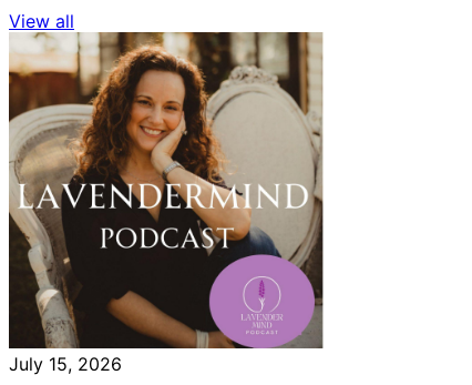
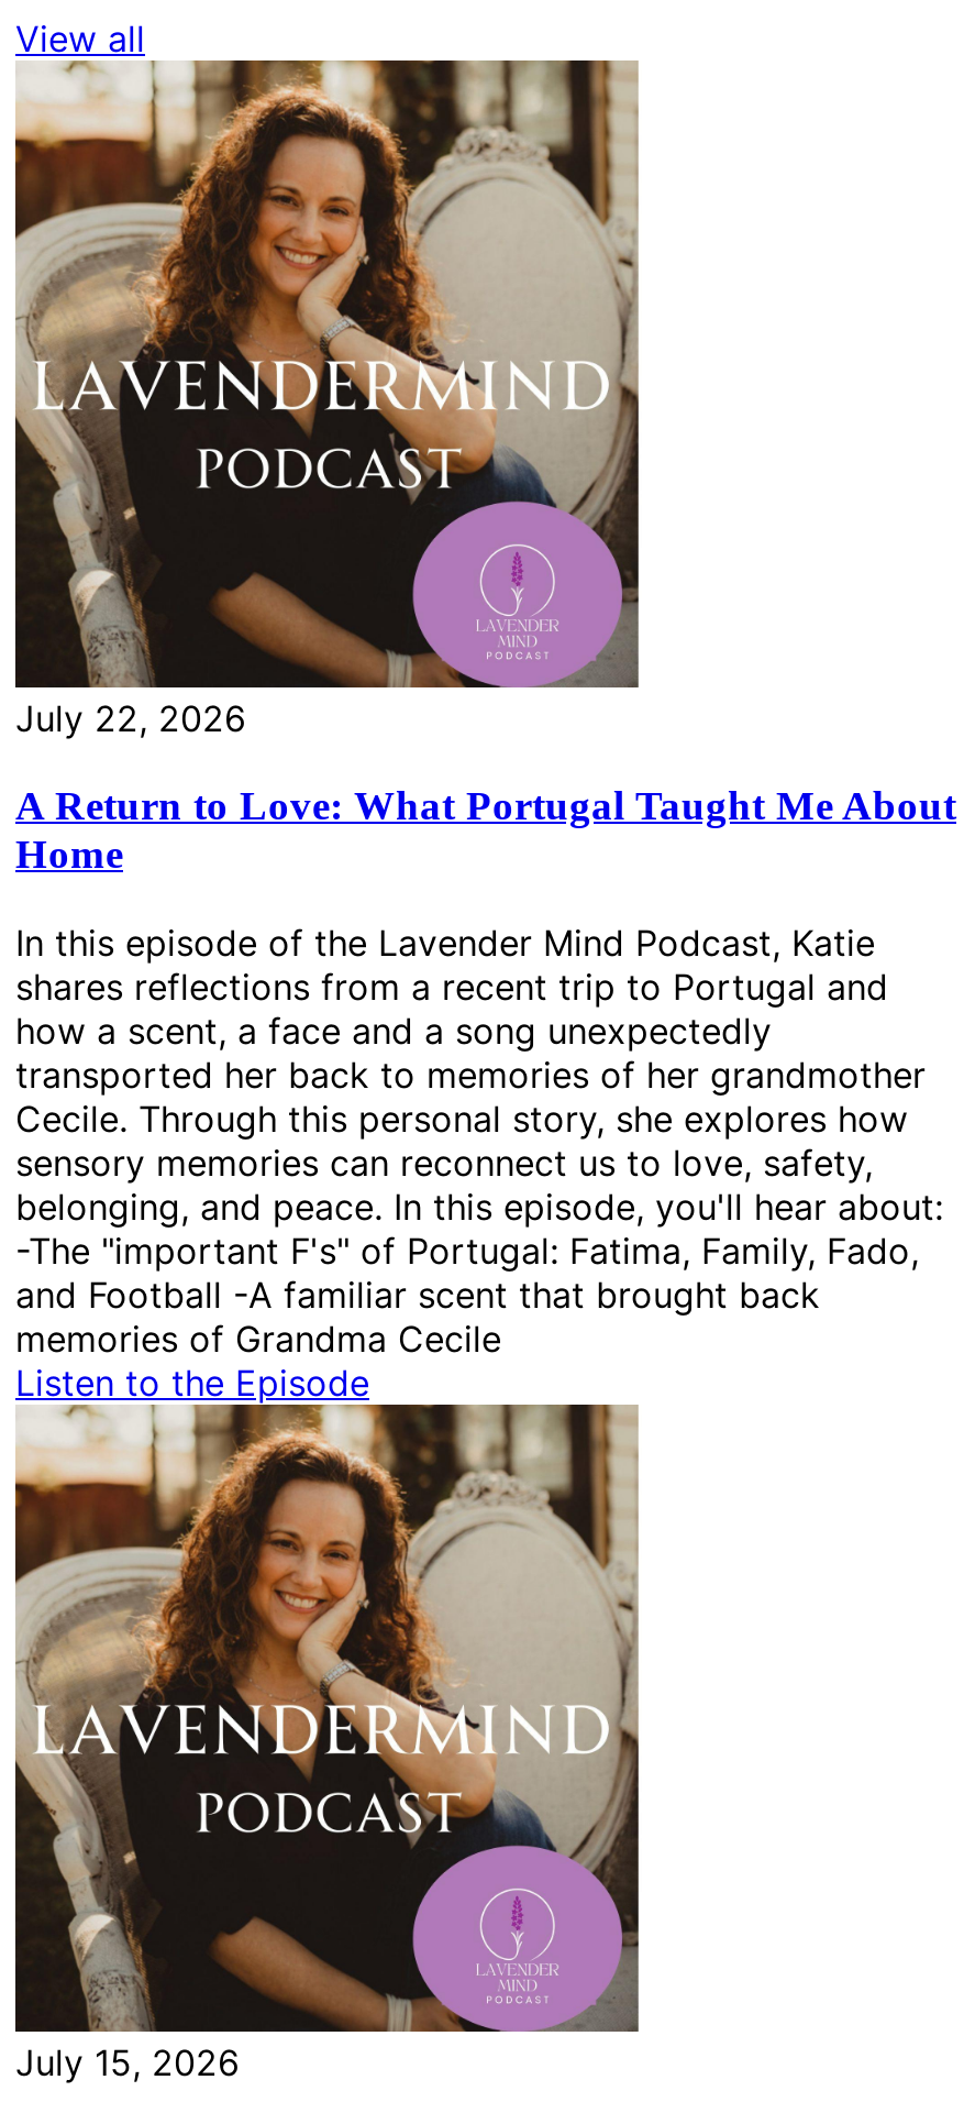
+ July 22, 2026
+ A Return to Love: What Portugal Taught Me About
+ Home
+ In this episode of the Lavender Mind Podcast, Katie
+ shares reflections from a recent trip to Portugal and
+ how a scent, a face and a song unexpectedly
+ transported her back to memories of her grandmother
+ Cecile. Through this personal story, she explores how
+ sensory memories can reconnect us to love, safety,
+ belonging, and peace. In this episode, you'll hear about:
+ -The "important F's" of Portugal: Fatima, Family, Fado,
+ and Football -A familiar scent that brought back
+ memories of Grandma Cecile
+ Listen to the Episode
